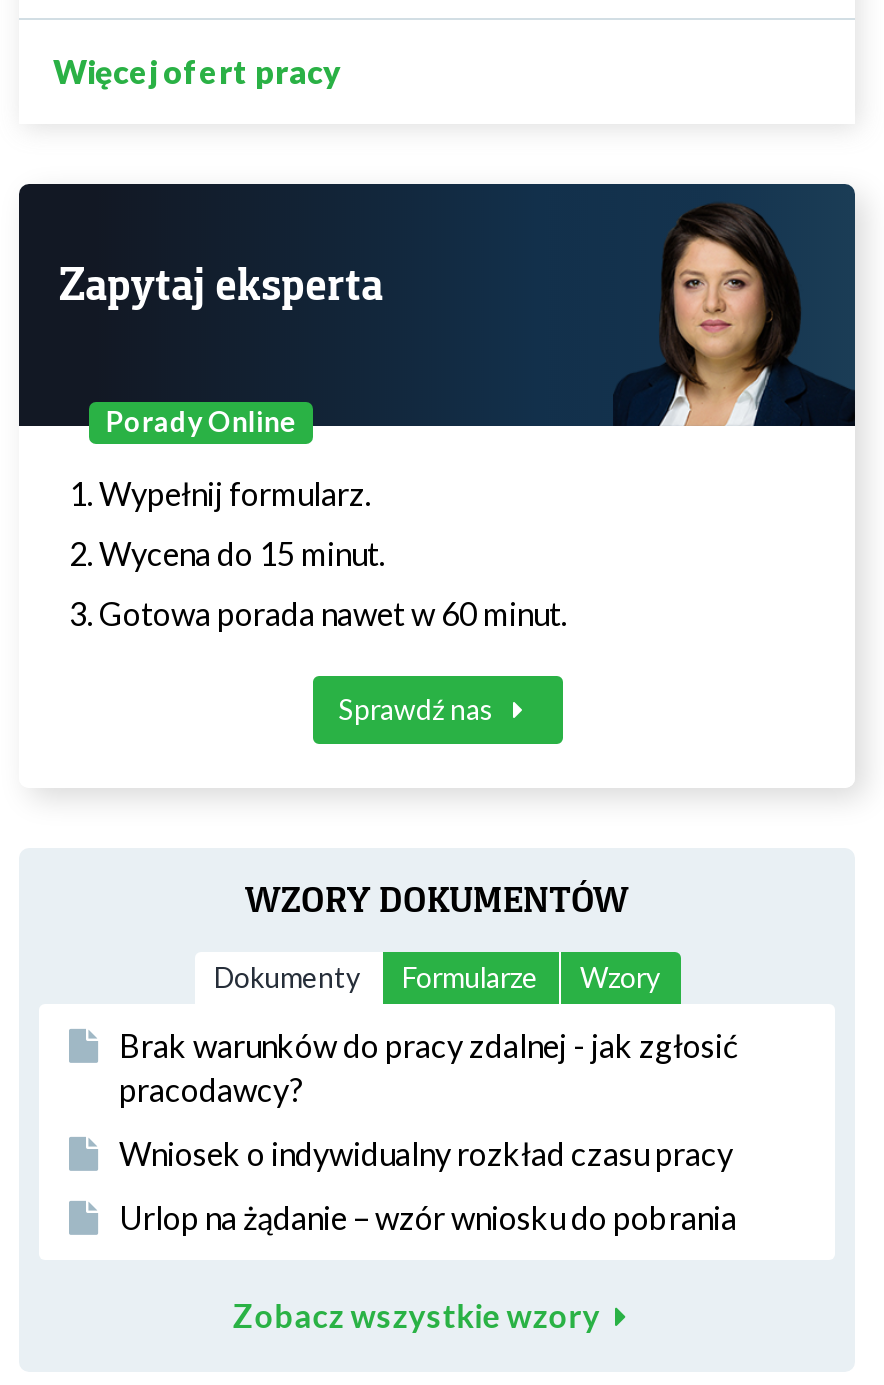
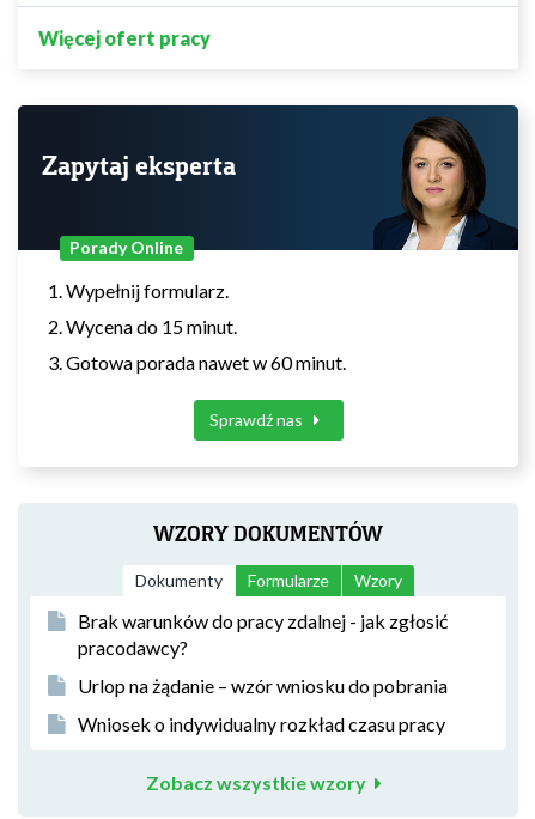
moved down: Wniosek o indywidualny rozkład czasu pracy

moved up: Urlop na żądanie – wzór wniosku do pobrania
